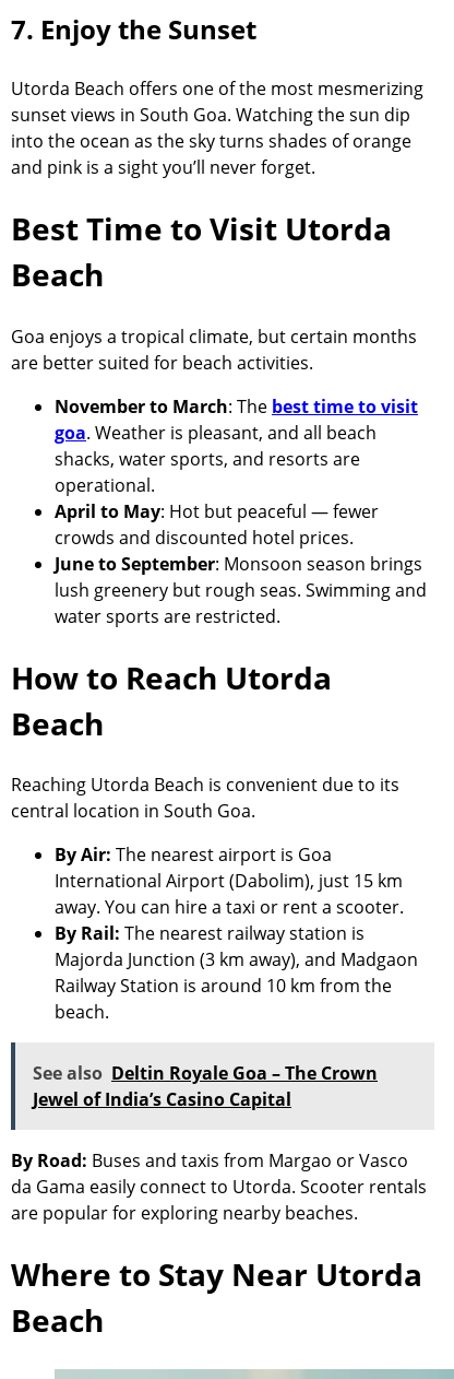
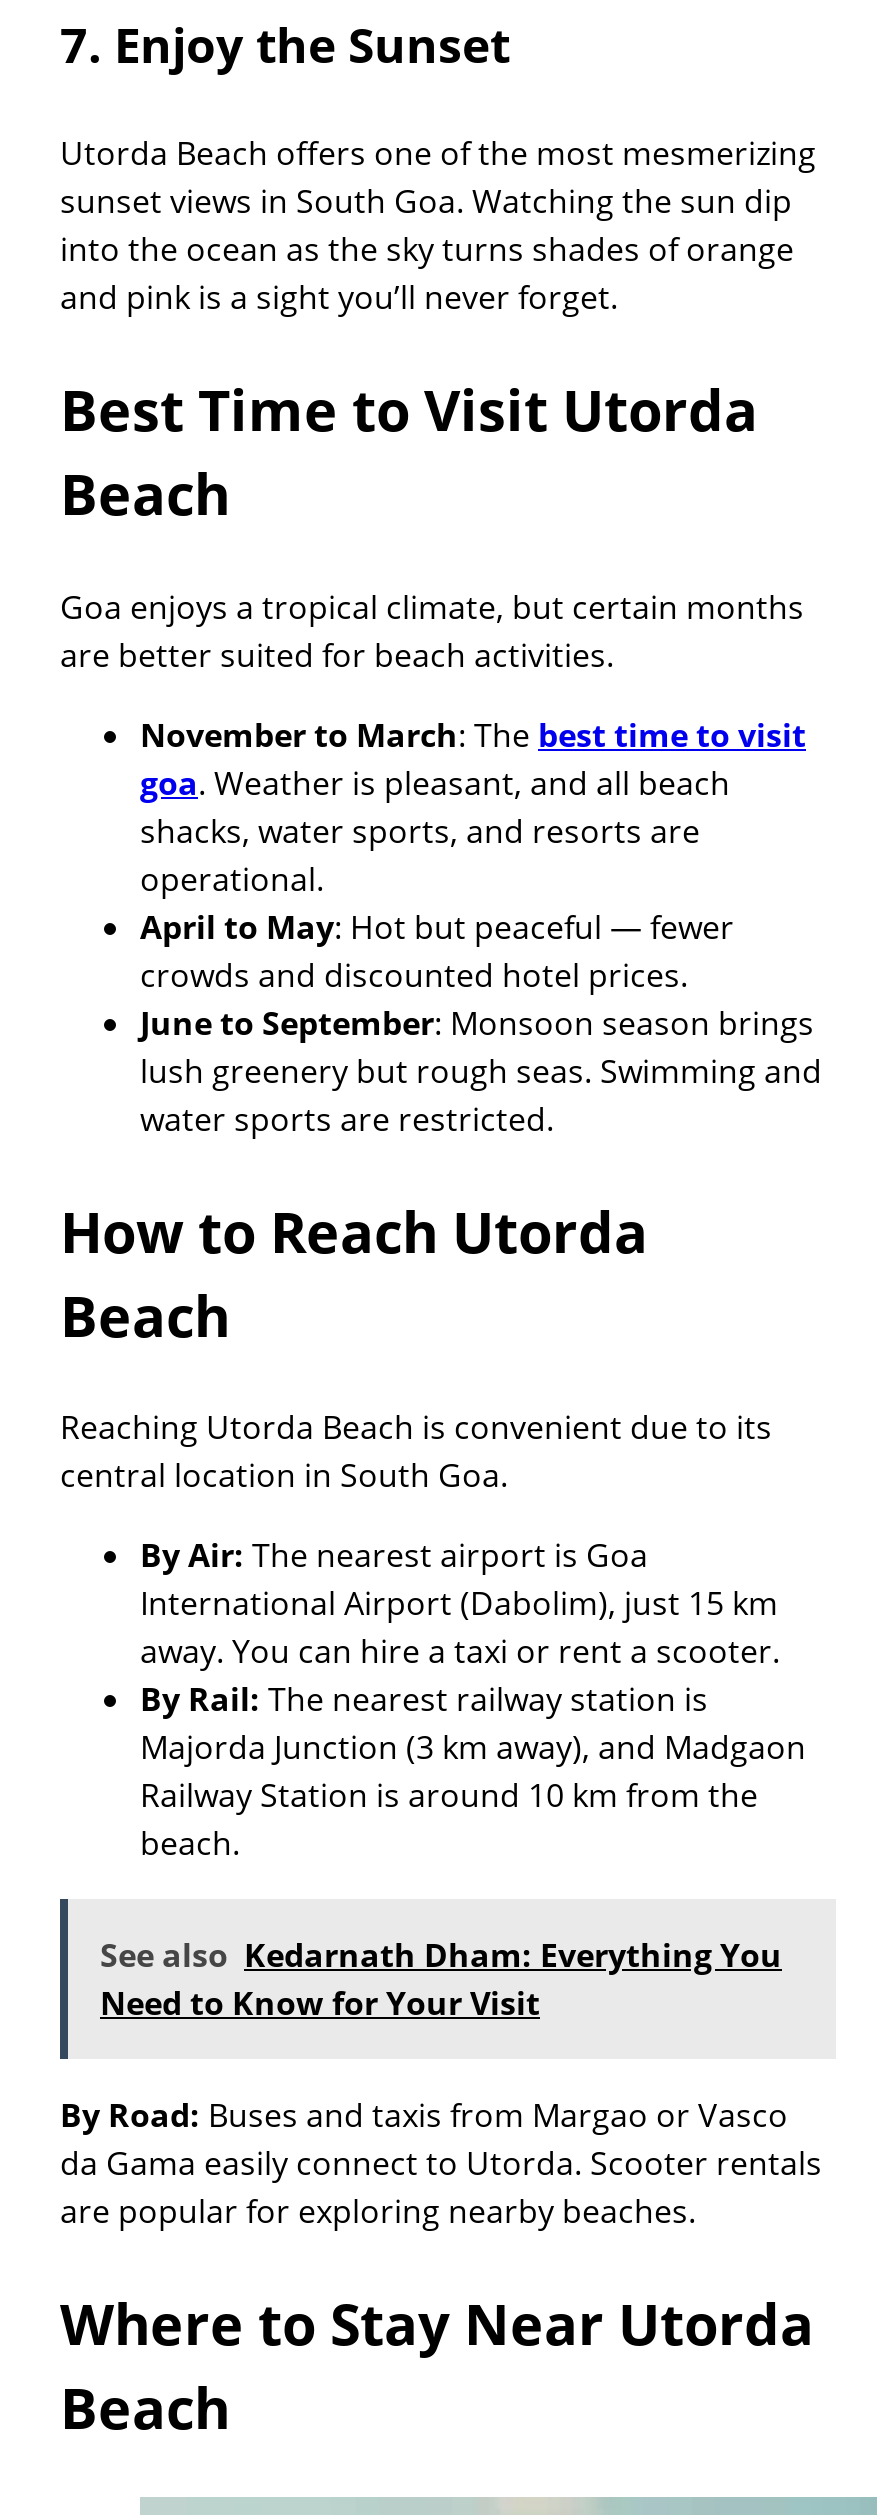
- See also Deltin Royale Goa – The Crown
- Jewel of India’s Casino Capital
+ See also Kedarnath Dham: Everything You
+ Need to Know for Your Visit
